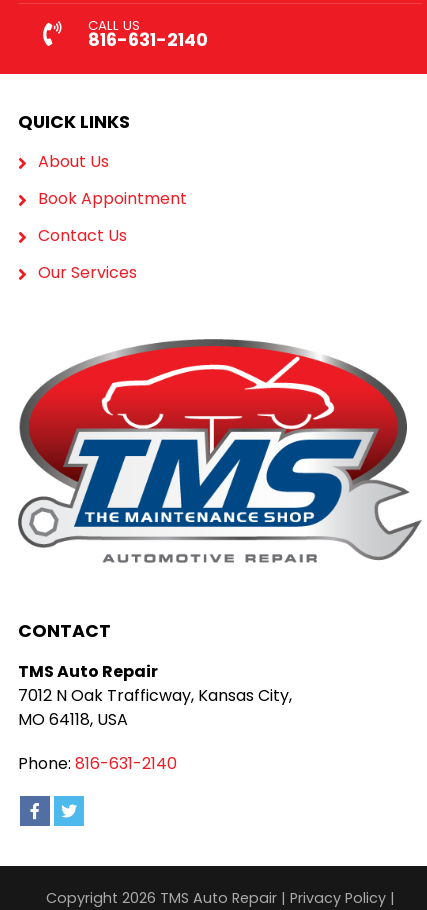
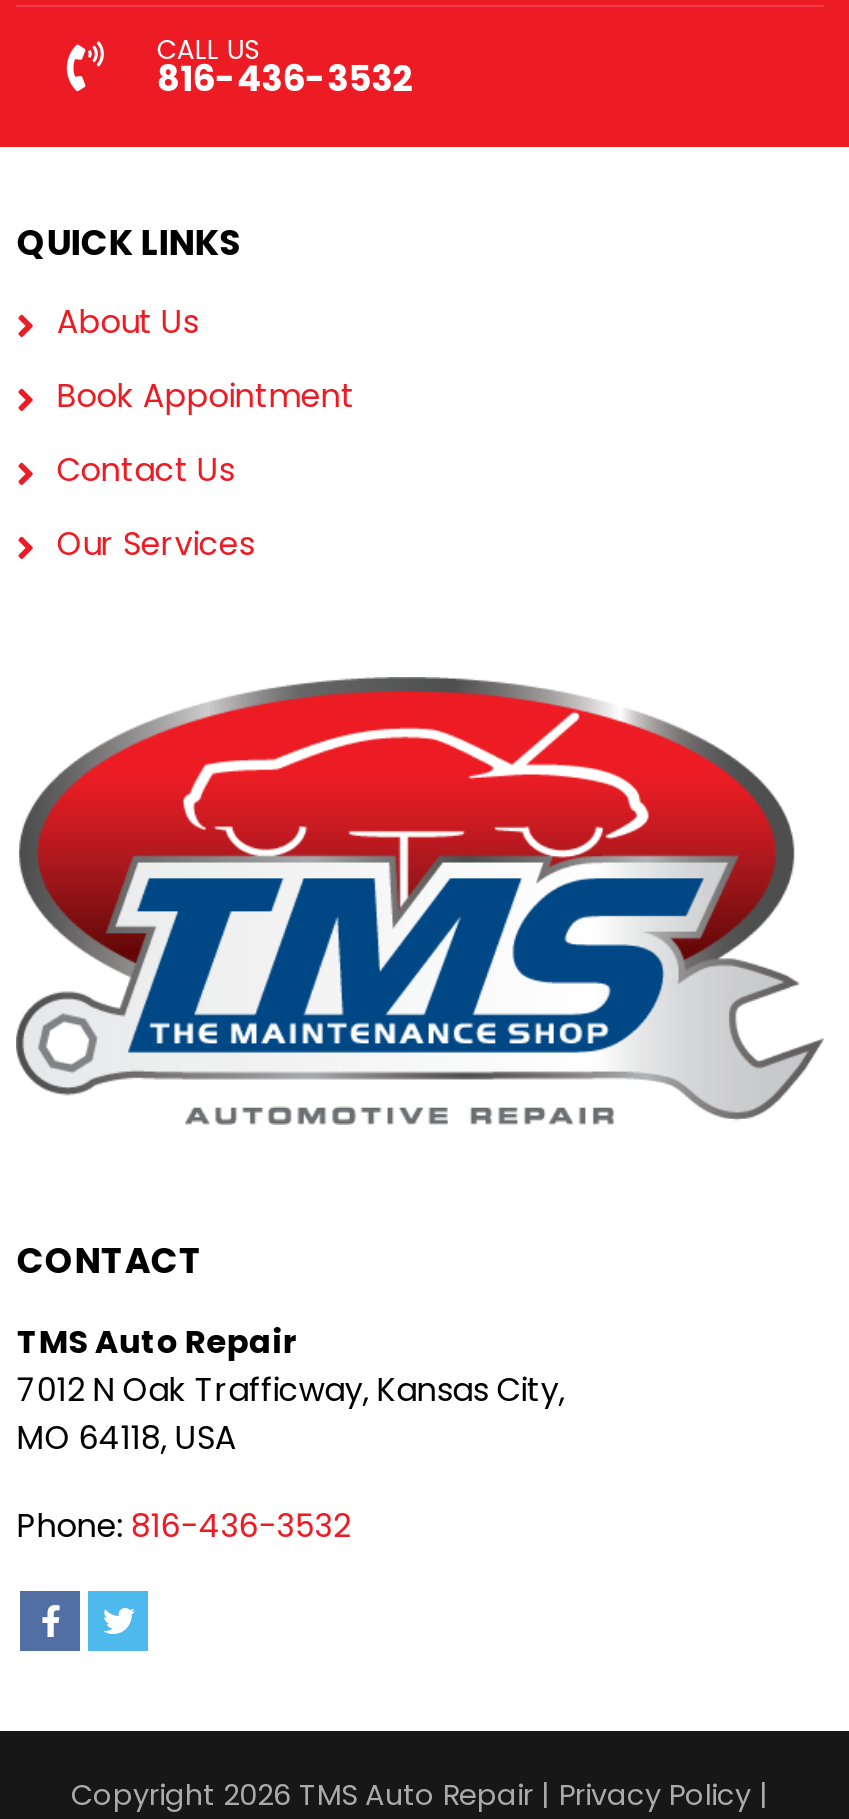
- 816-631-2140
+ 816-436-3532

- Phone: 816-631-2140
+ Phone: 816-436-3532
